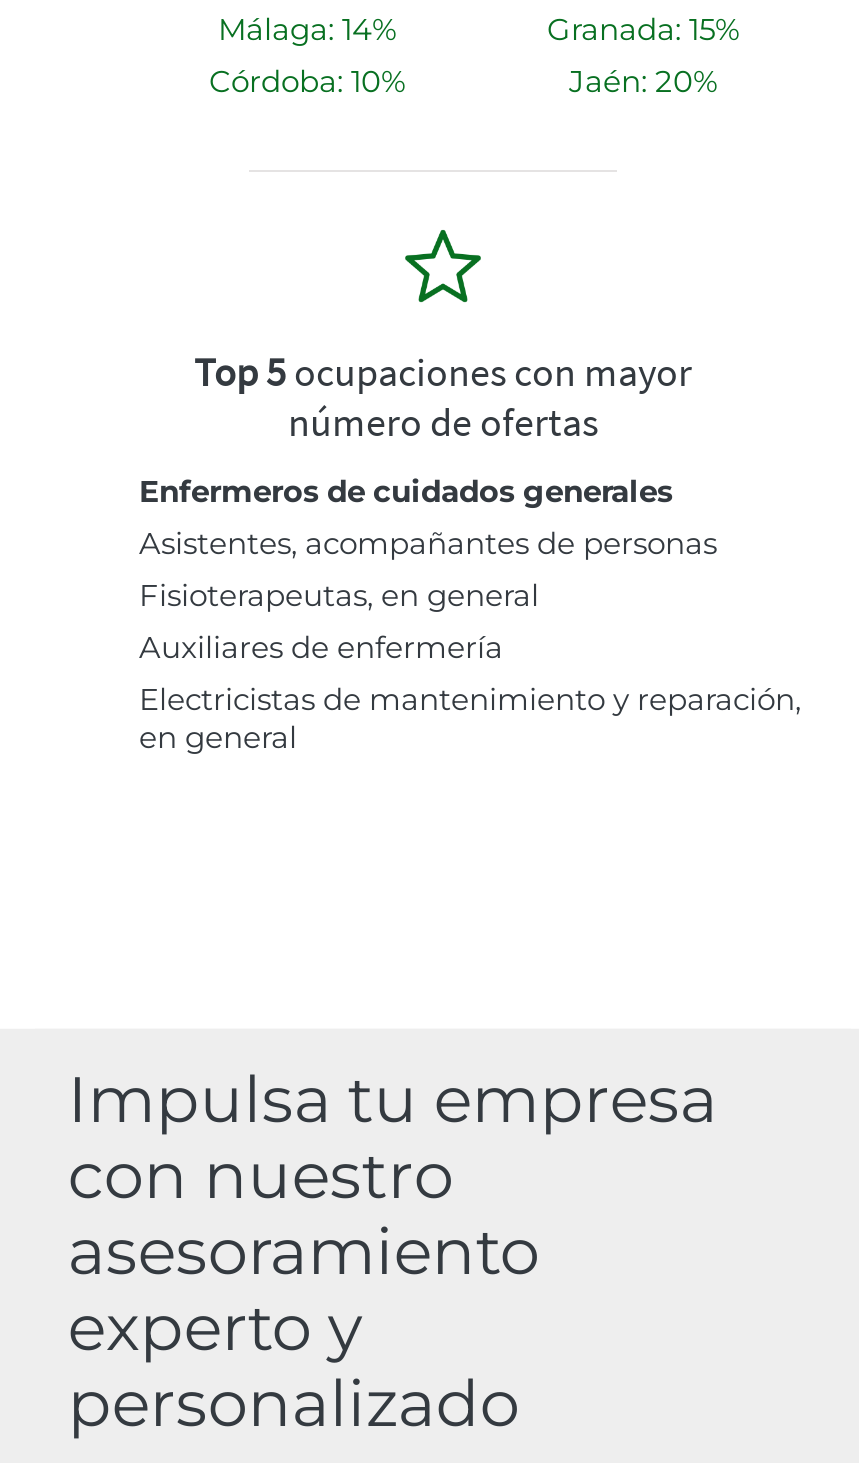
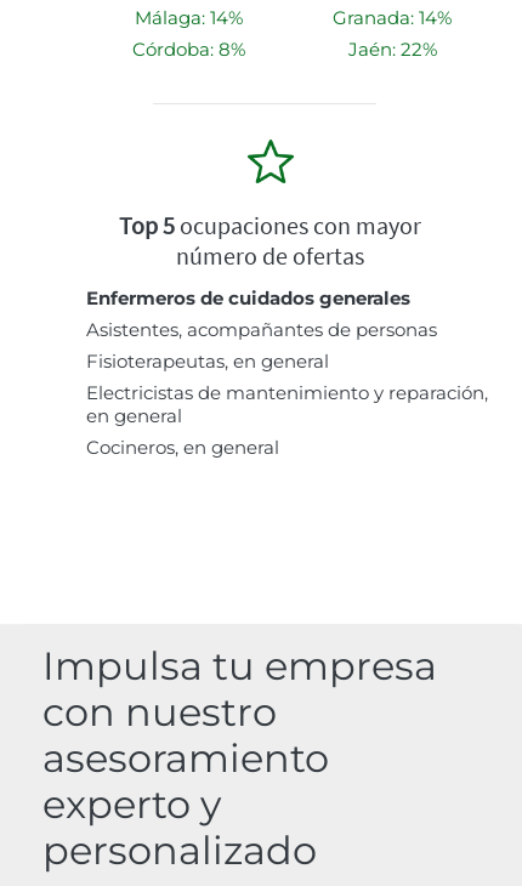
- Granada: 15%
+ Granada: 14%

- Córdoba: 10%
+ Córdoba: 8%

- Jaén: 20%
+ Jaén: 22%

- Auxiliares de enfermería

moved up: Electricistas de mantenimiento y reparación, | en general

+ Cocineros, en general
